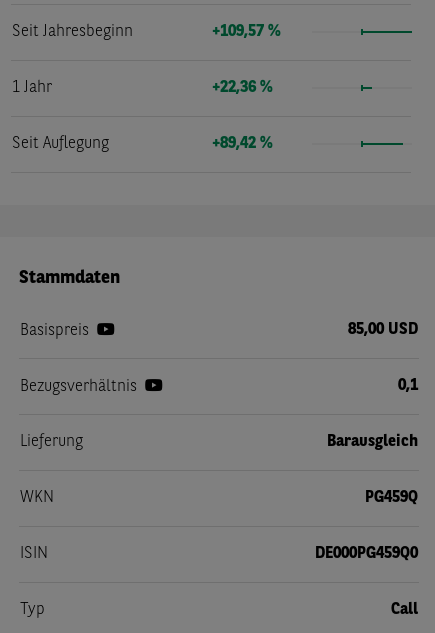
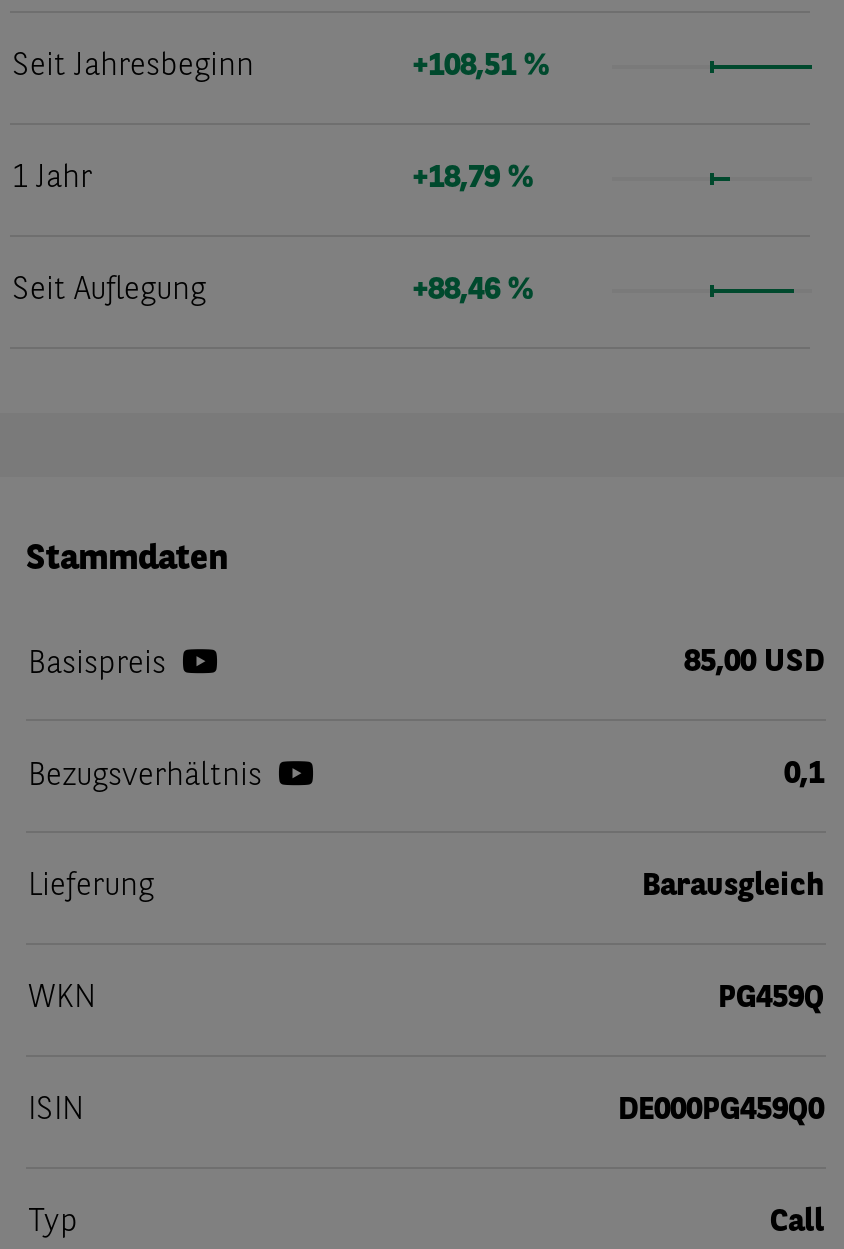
- +109,57 %
+ +108,51 %

- +22,36 %
+ +18,79 %

- +89,42 %
+ +88,46 %
